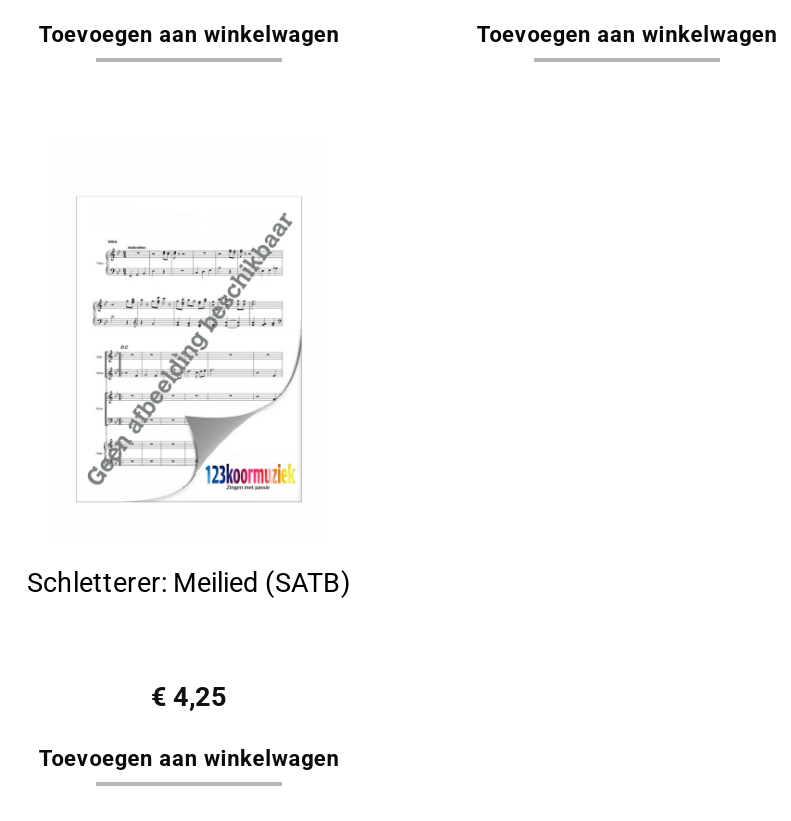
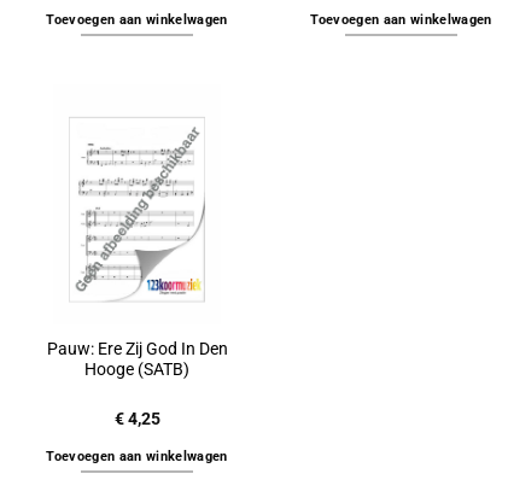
- Schletterer: Meilied (SATB)
+ Pauw: Ere Zij God In Den
+ Hooge (SATB)
